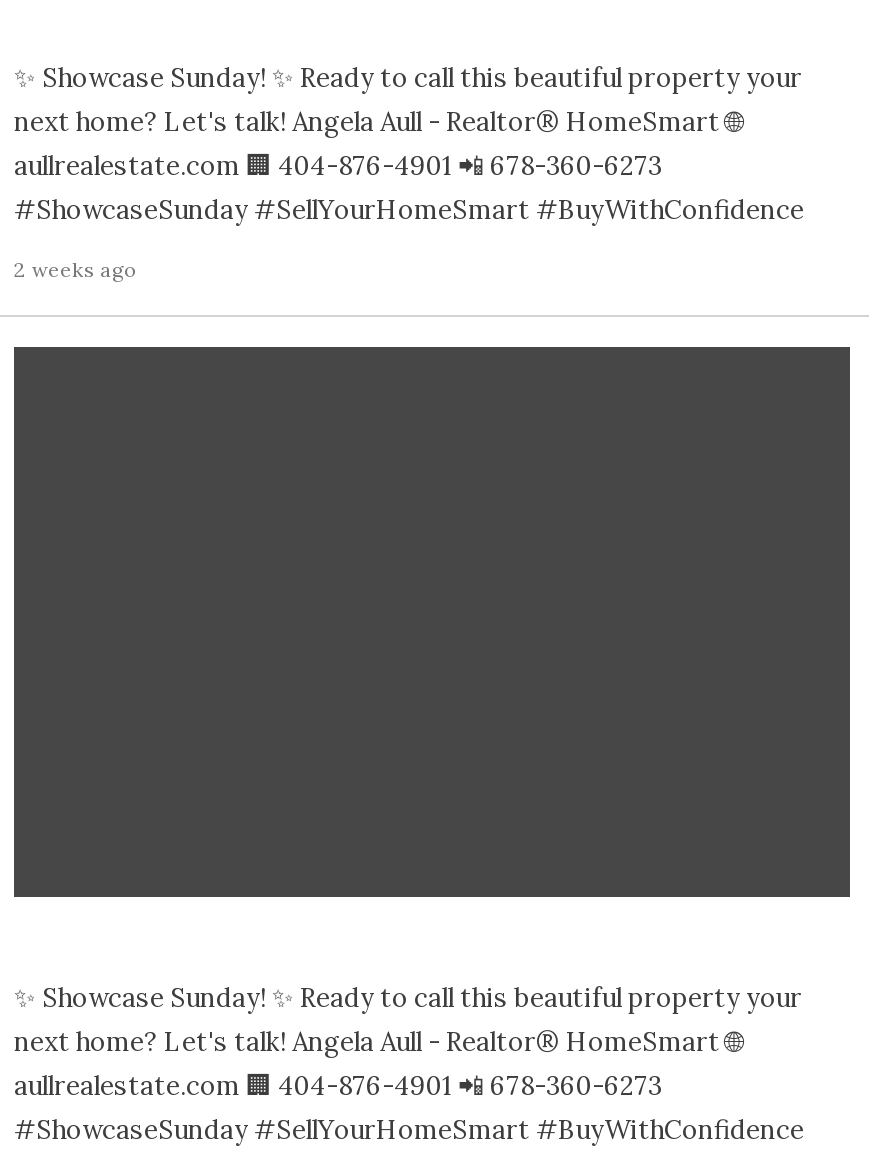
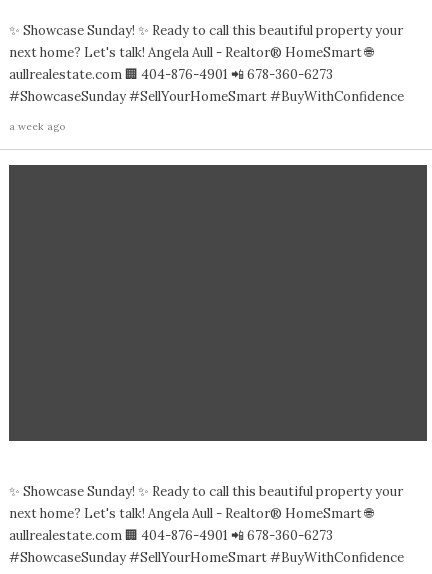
- 2 weeks ago
+ a week ago
